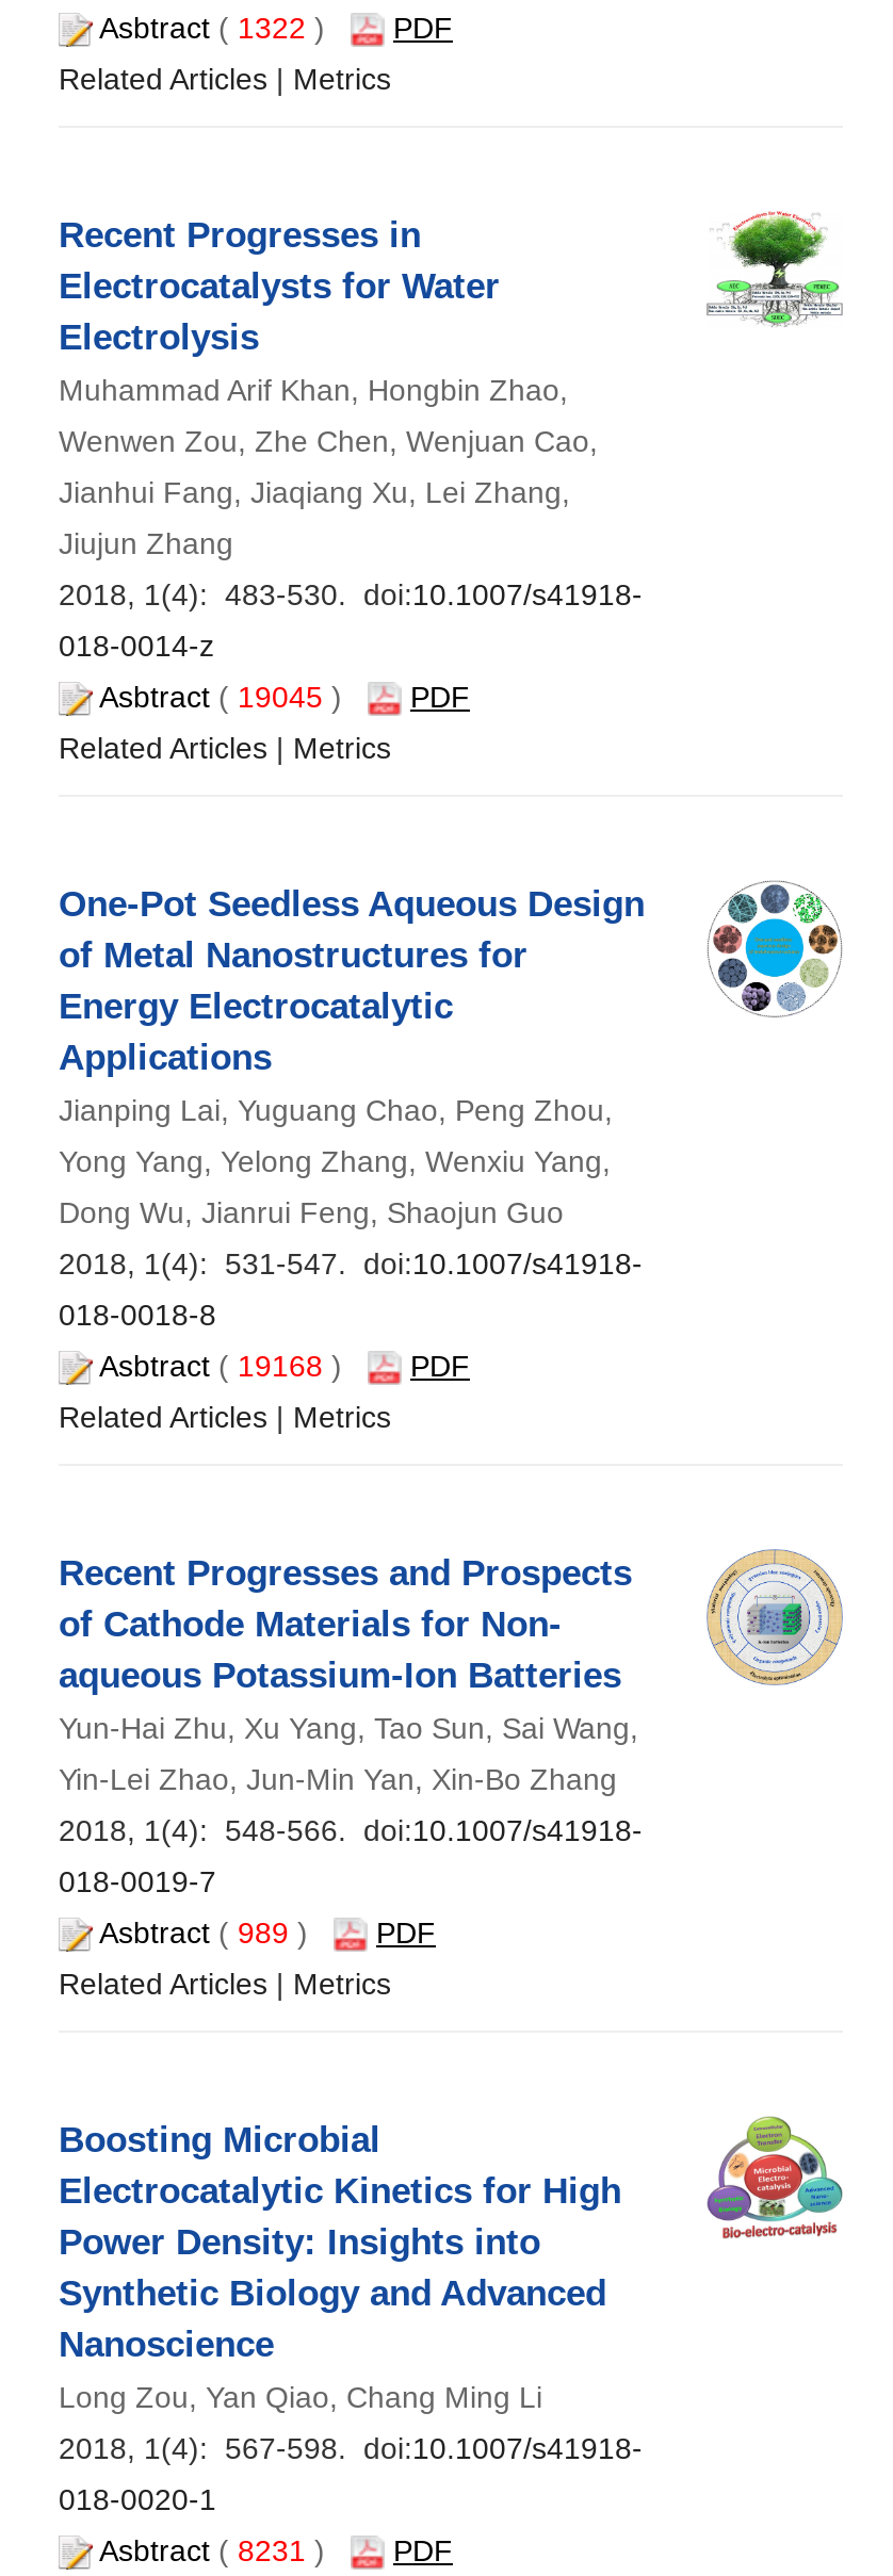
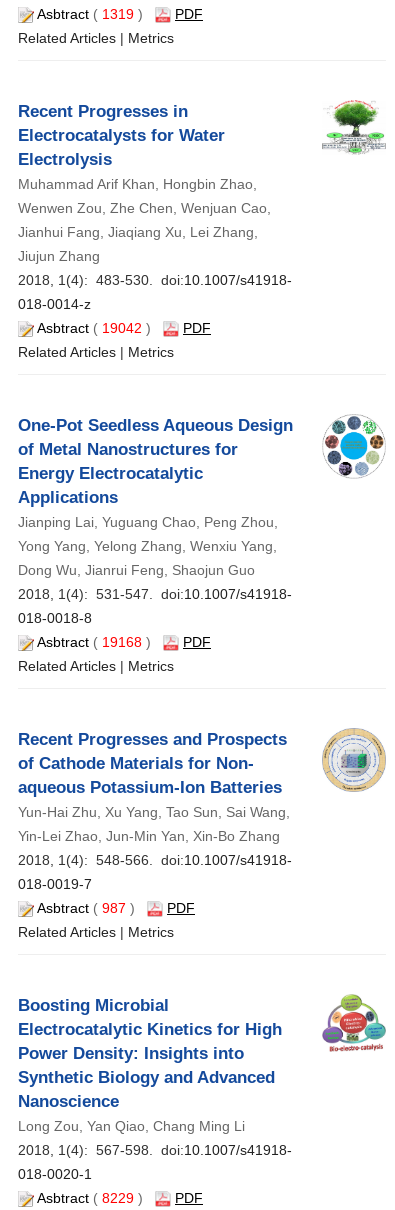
- Asbtract (1322) PDF
+ Asbtract (1319) PDF

- Asbtract (19045) PDF
+ Asbtract (19042) PDF

- Asbtract (989) PDF
+ Asbtract (987) PDF

- Asbtract (8231) PDF
+ Asbtract (8229) PDF
